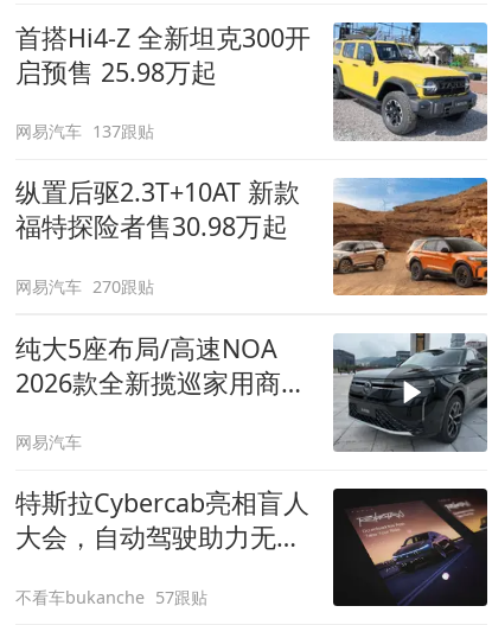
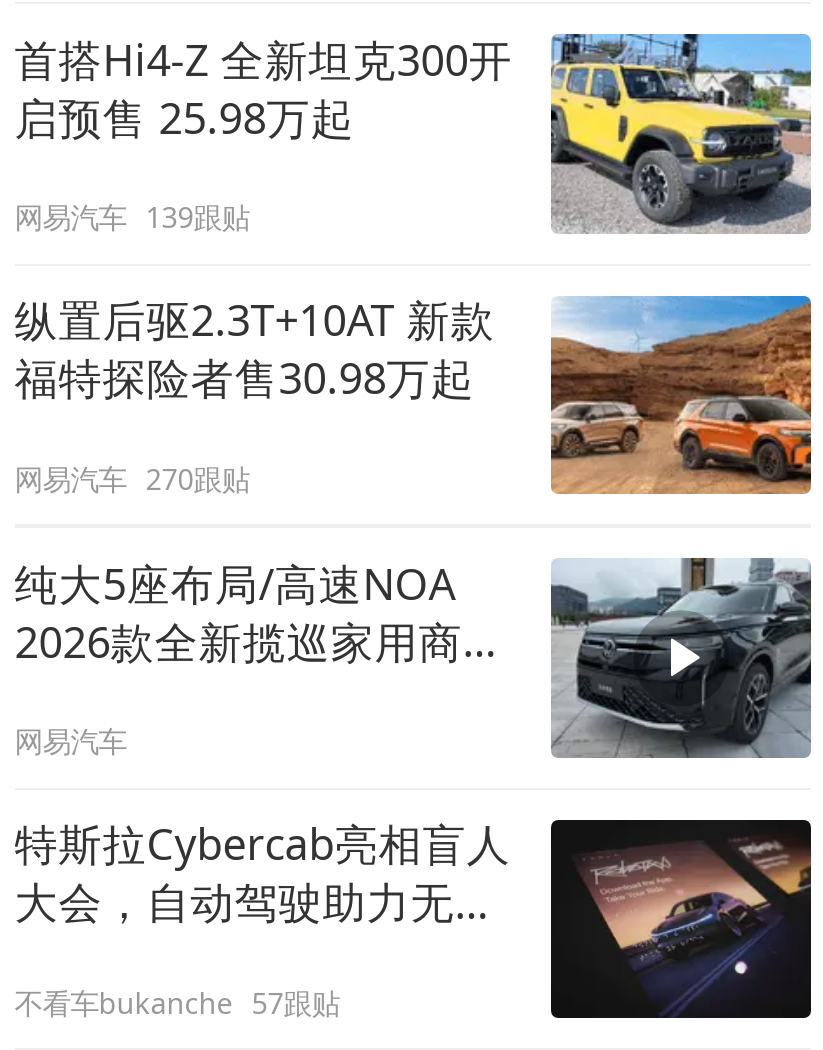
- 网易汽车 137跟贴
+ 网易汽车 139跟贴
